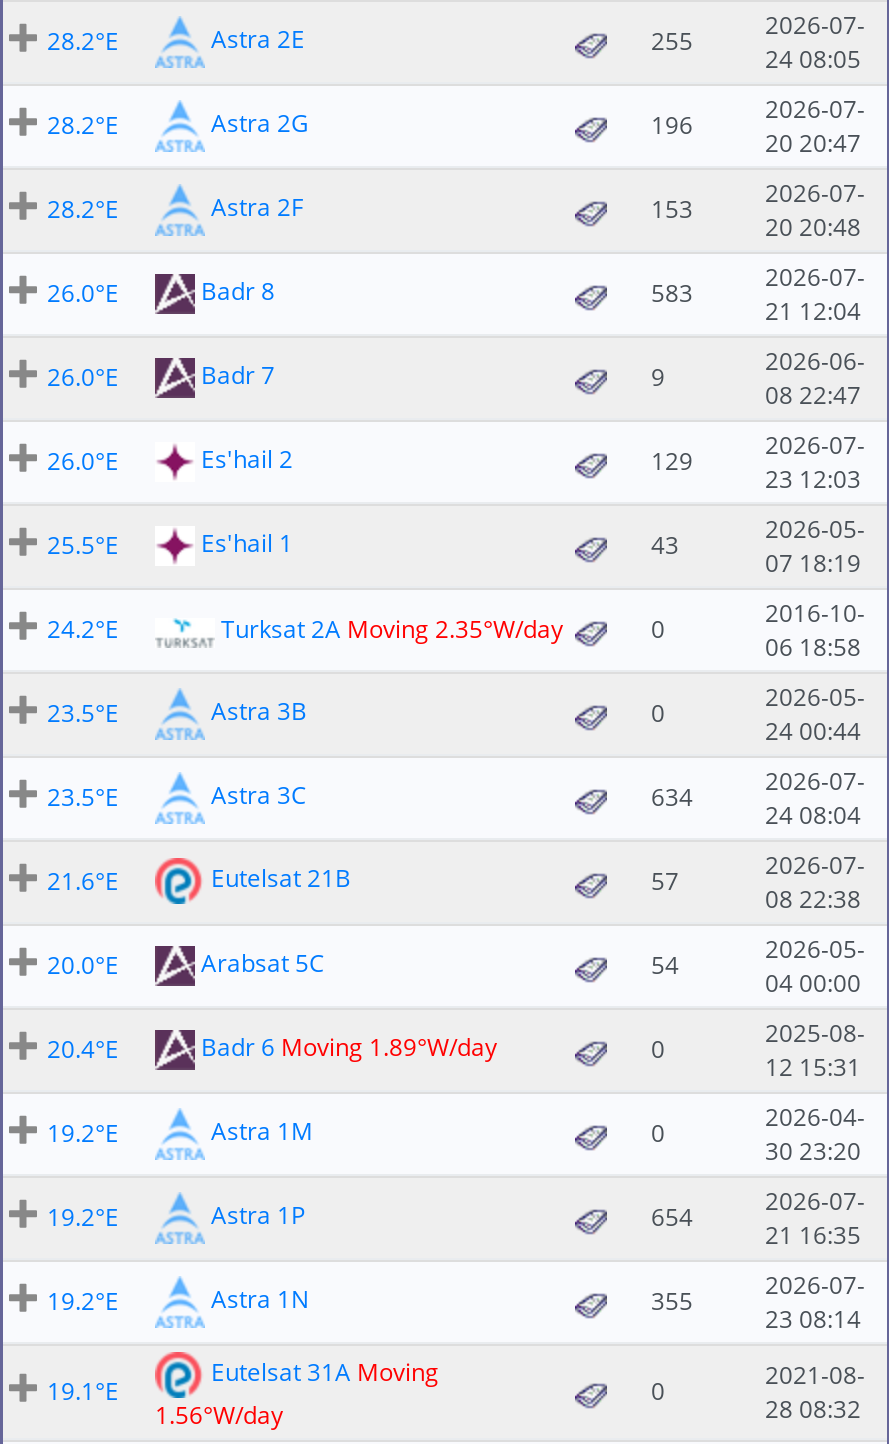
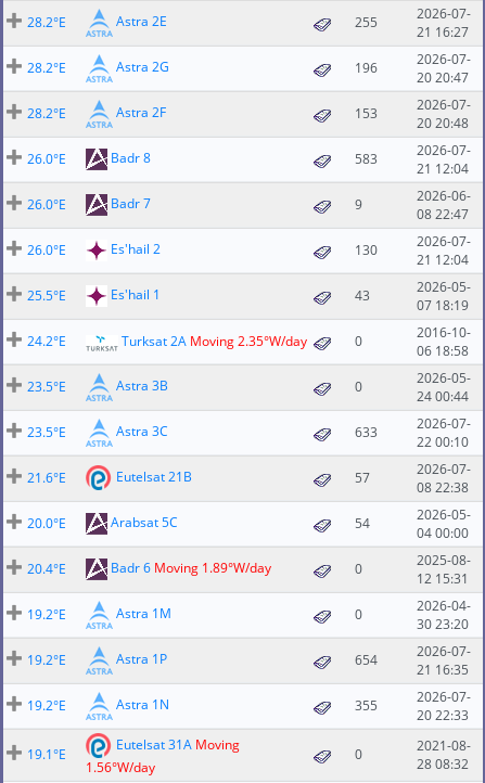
- 24 08:05
+ 21 16:27

- 129
+ 130

- 23 12:03
+ 21 12:04

- 634
+ 633

- 24 08:04
+ 22 00:10

- 23 08:14
+ 20 22:33
